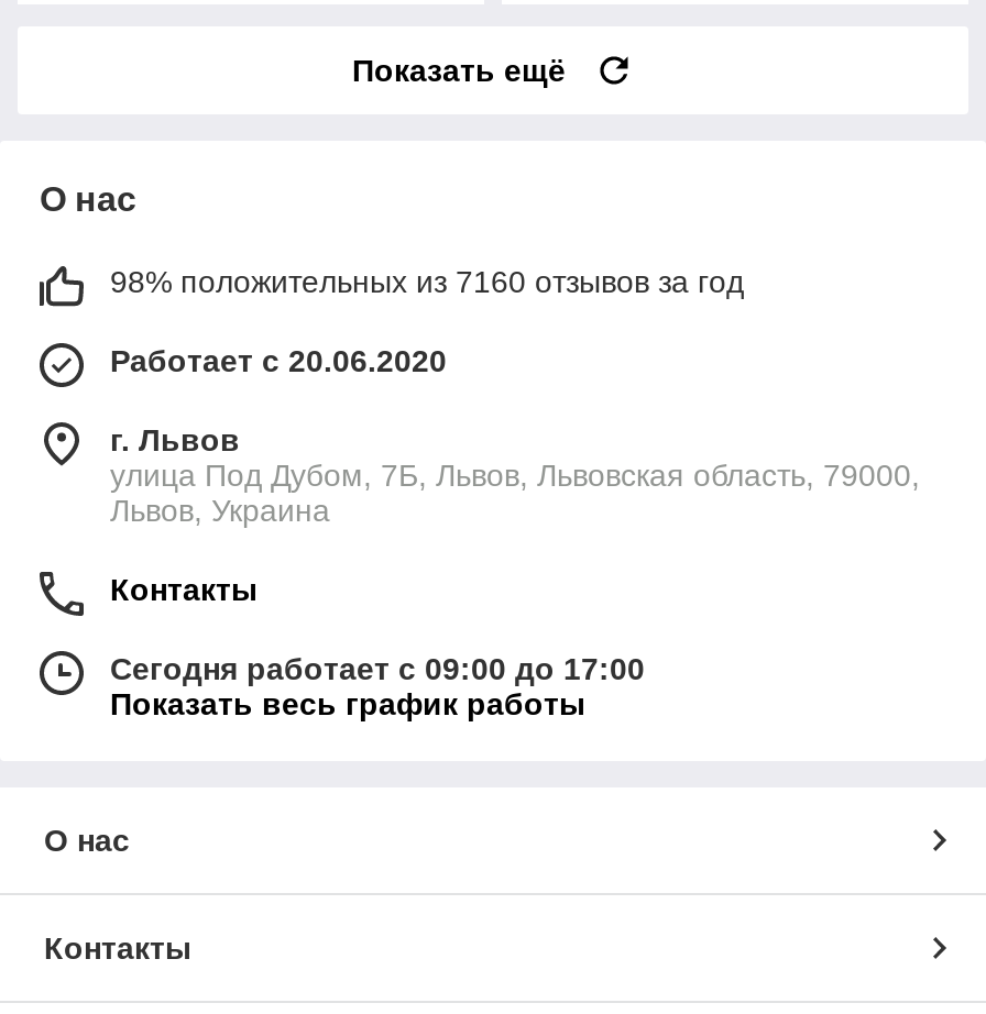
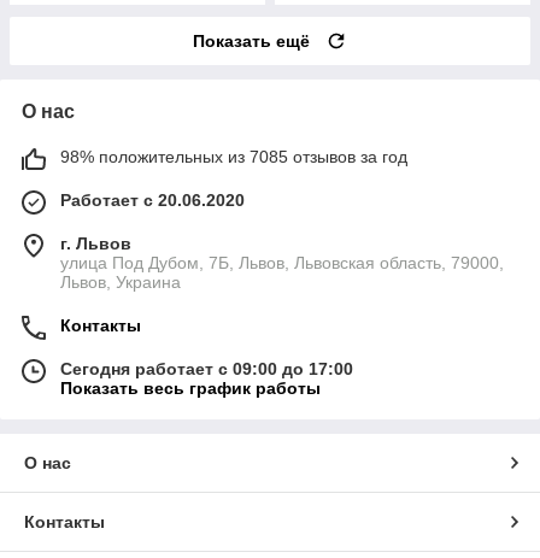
- 98% положительных из 7160 отзывов за год
+ 98% положительных из 7085 отзывов за год
